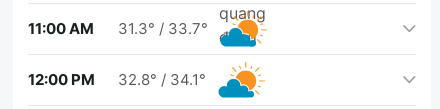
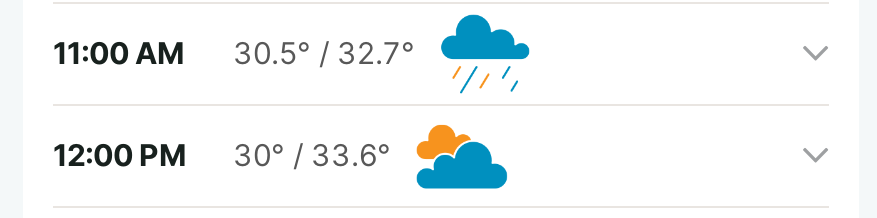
- [image]
- 11:00 AM 31.3° / 33.7°
+ [image]
+ 11:00 AM 30.5° / 32.7°

- [image]
- 12:00 PM 32.8° / 34.1°
+ [image]
+ 12:00 PM 30° / 33.6°
